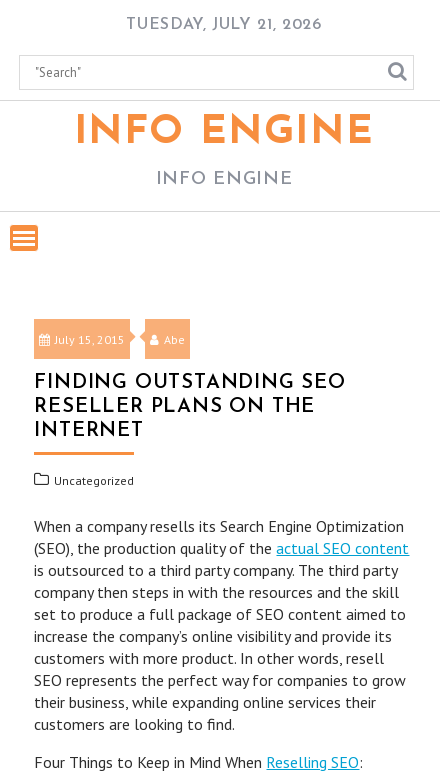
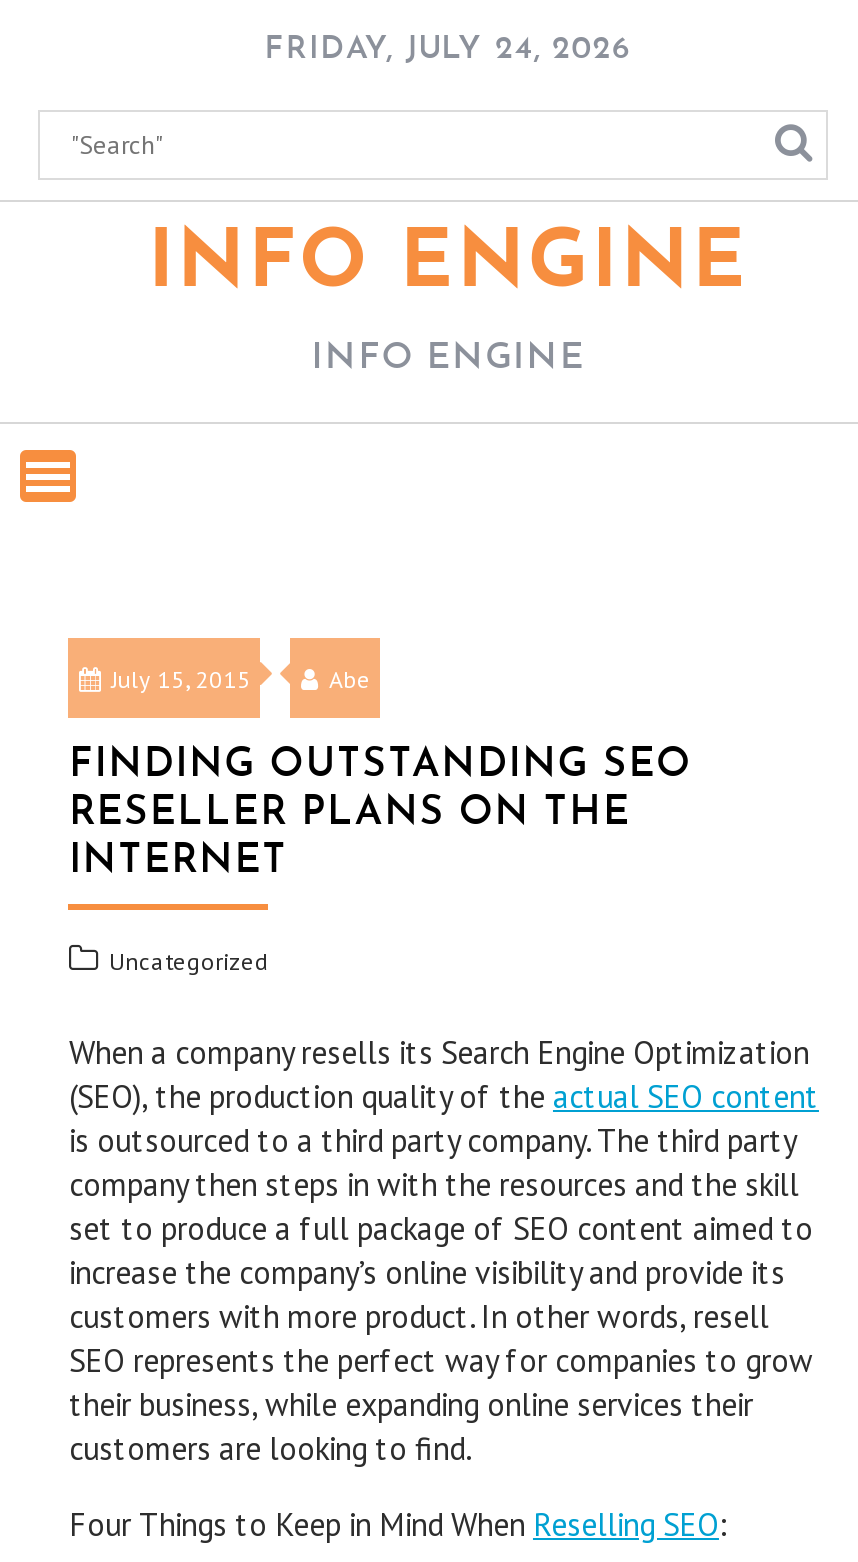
- TUESDAY, JULY 21, 2026
+ FRIDAY, JULY 24, 2026
